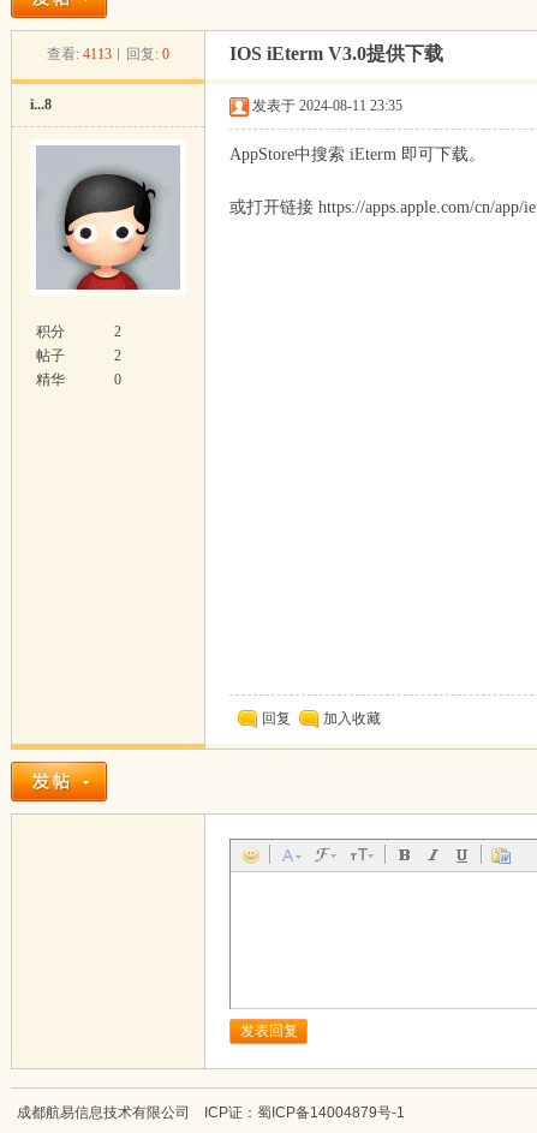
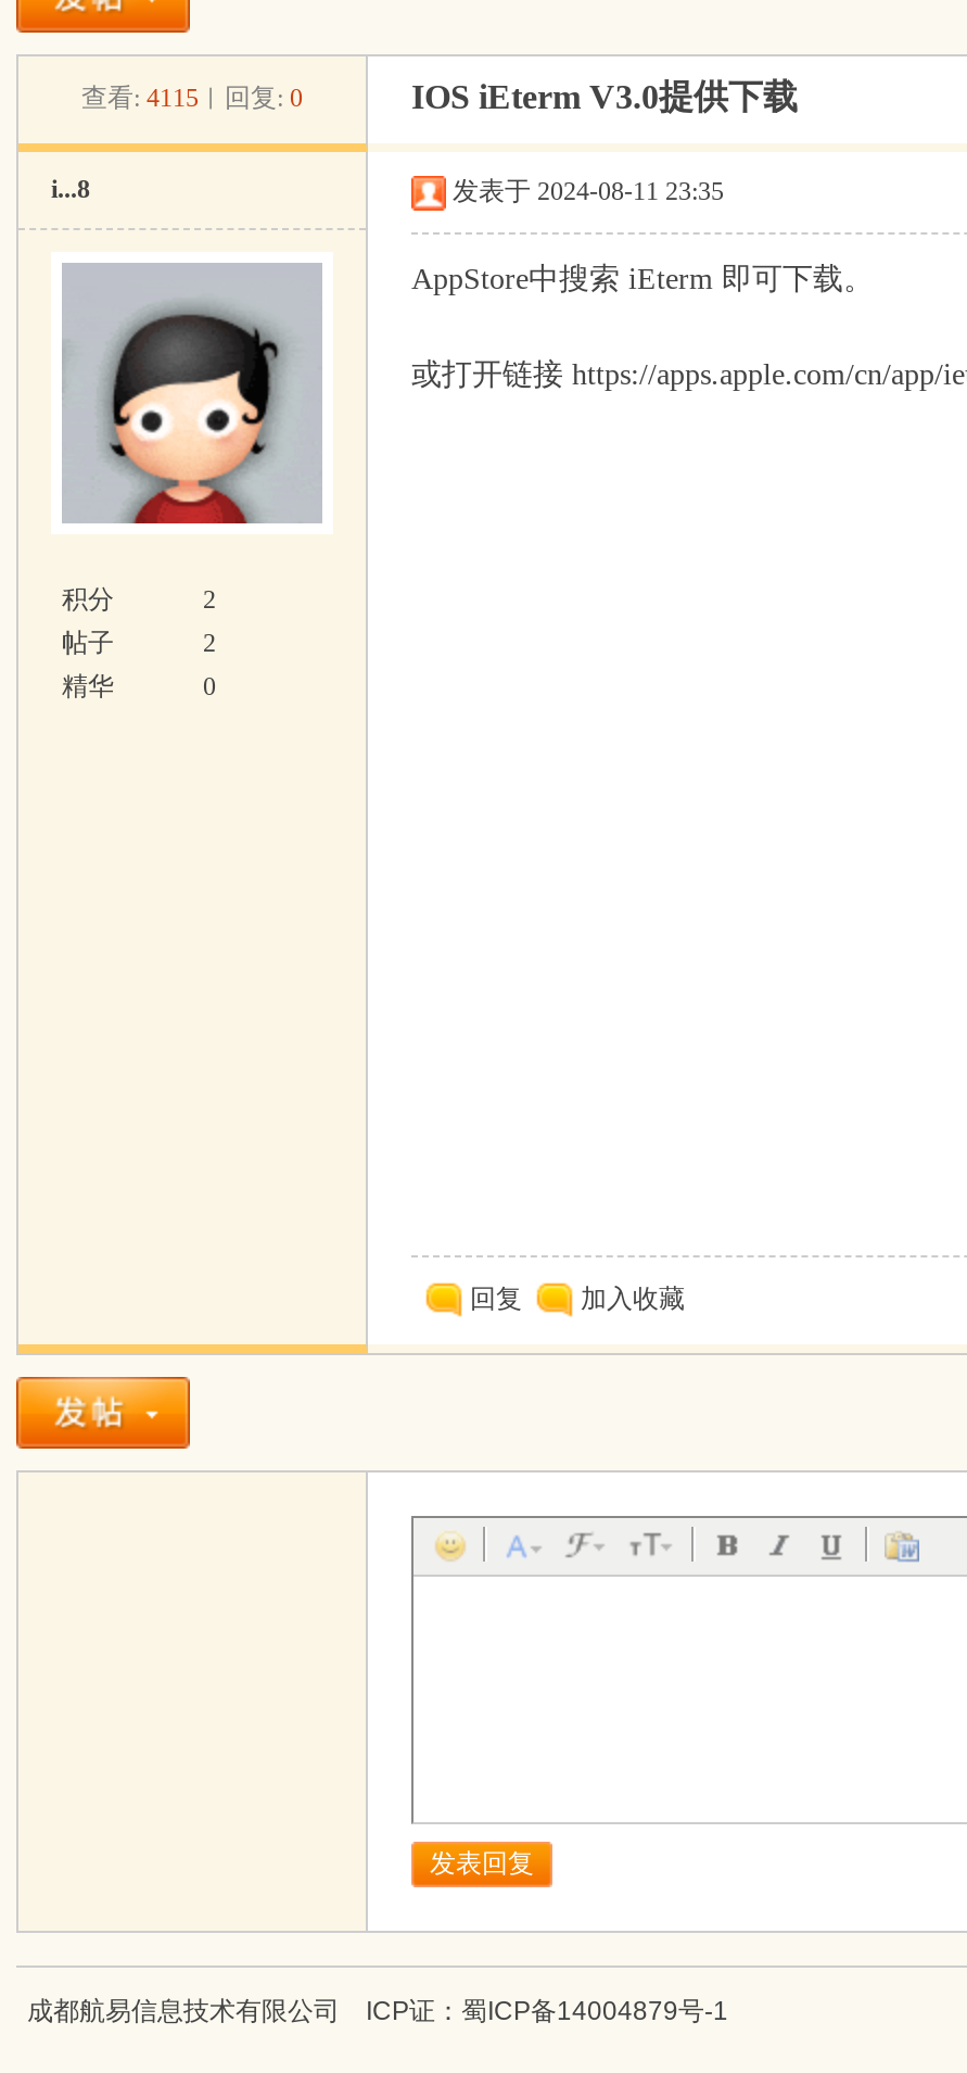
- 查看: 4113 ︱回复: 0
+ 查看: 4115 ︱回复: 0
